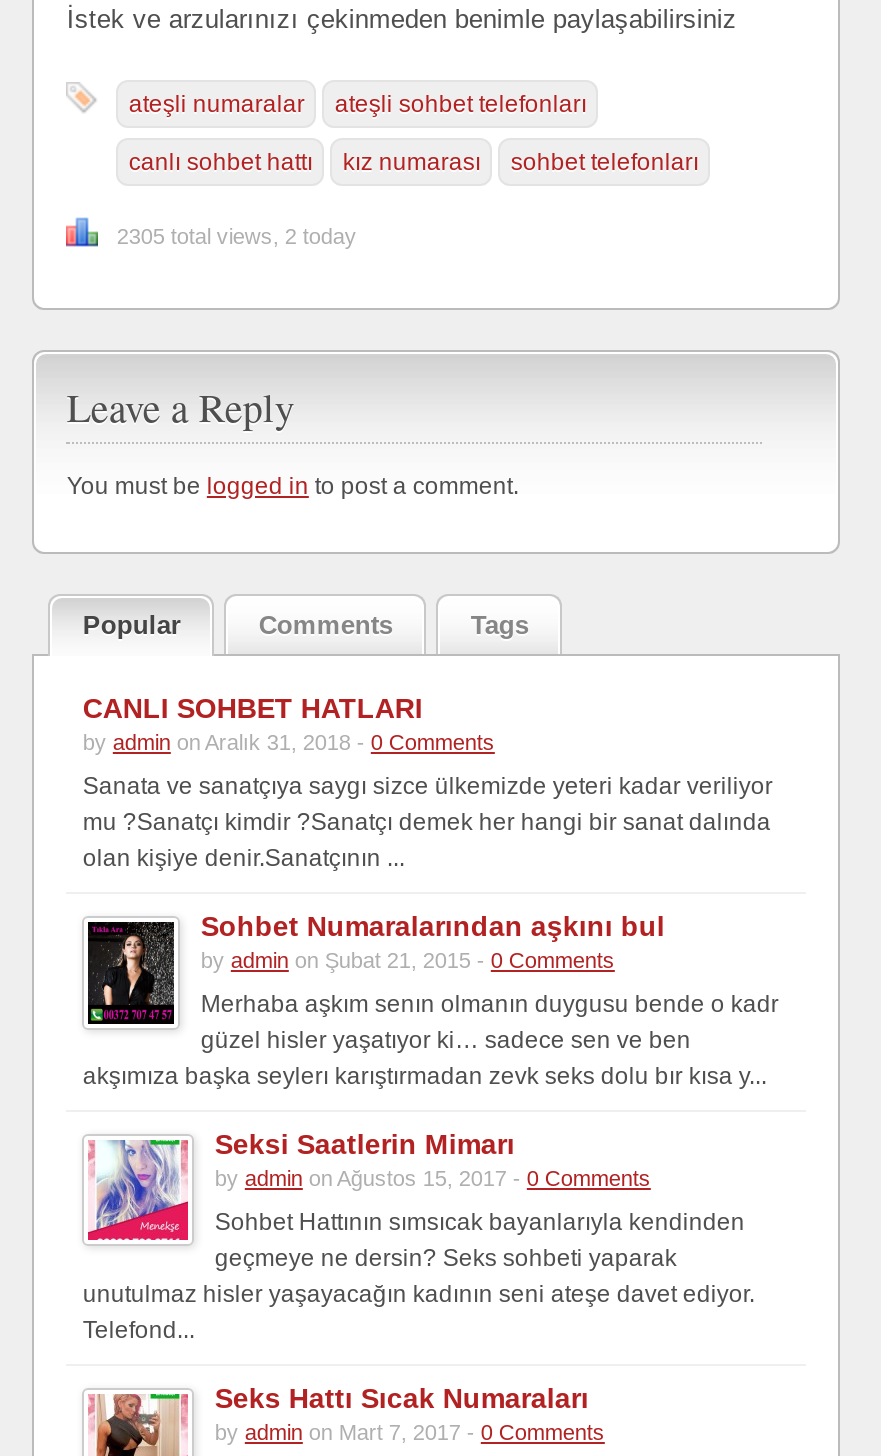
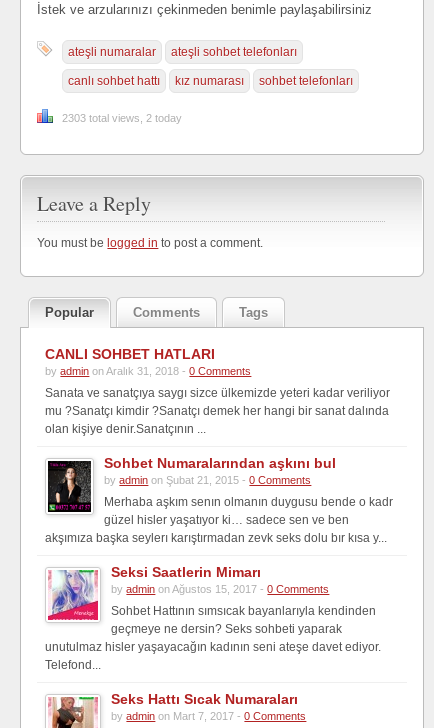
- 2305 total views, 2 today
+ 2303 total views, 2 today
